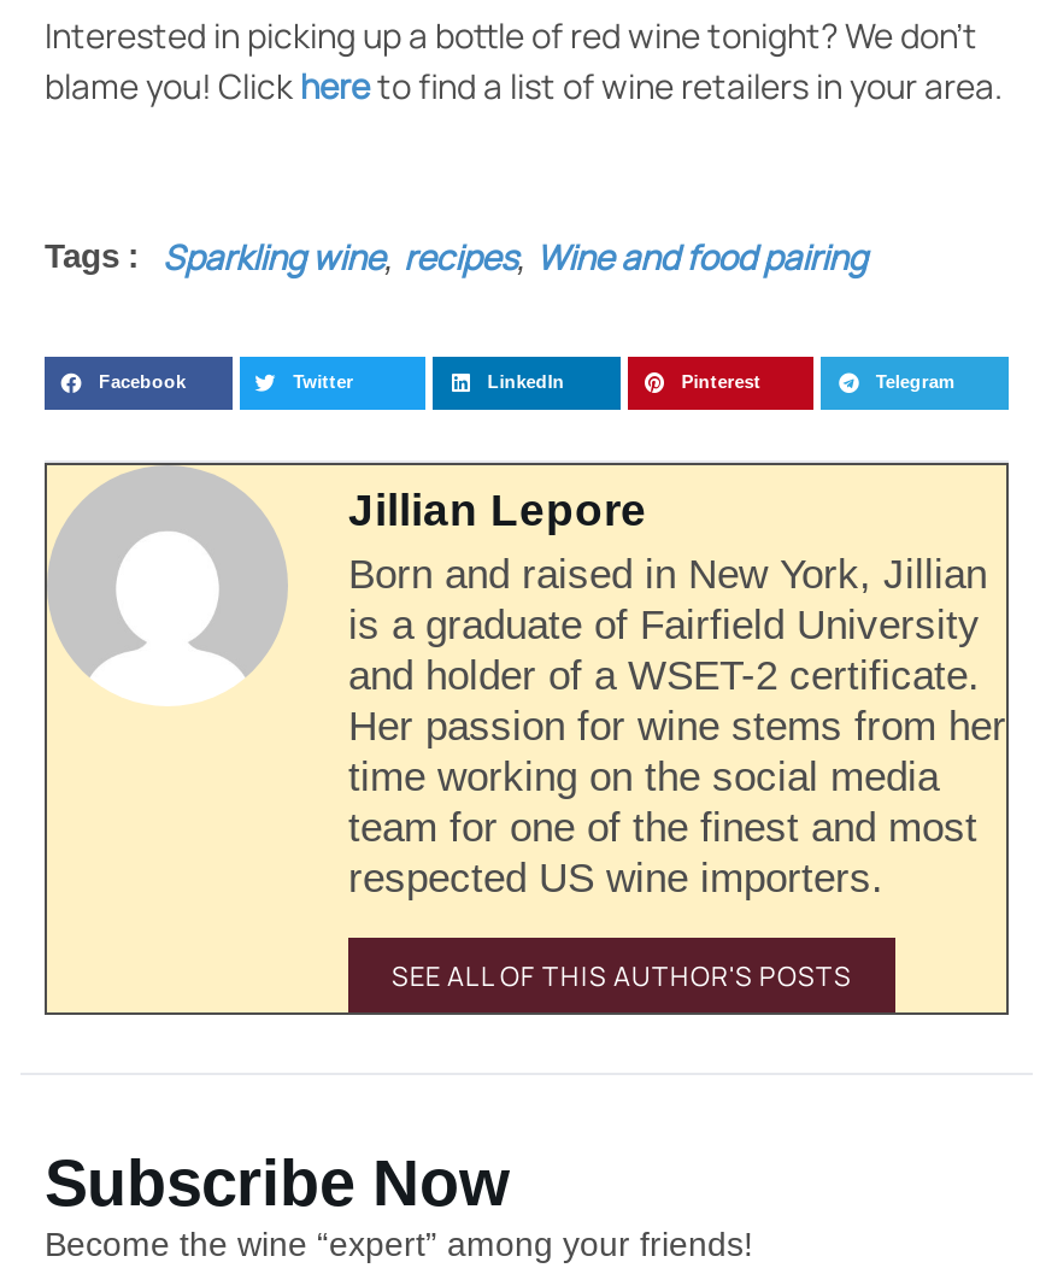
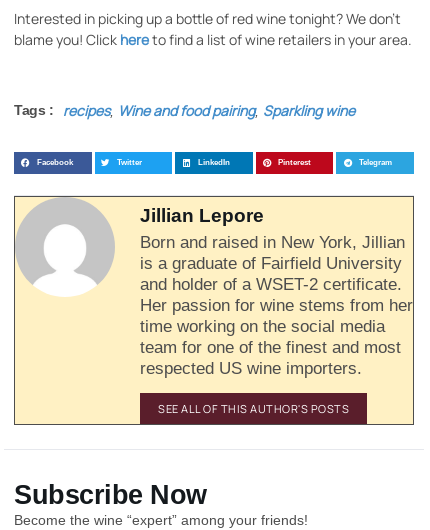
- Sparkling wine, recipes, Wine and food pairing
+ recipes, Wine and food pairing, Sparkling wine
